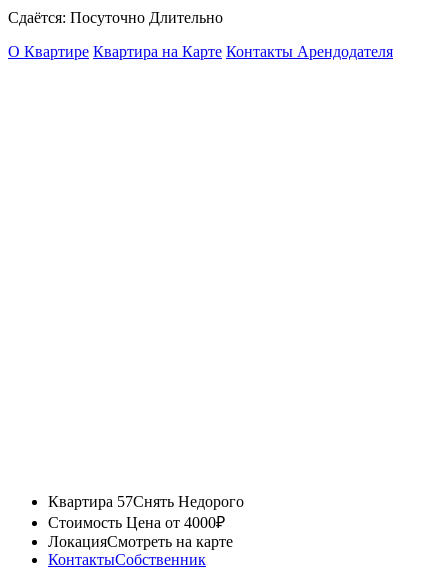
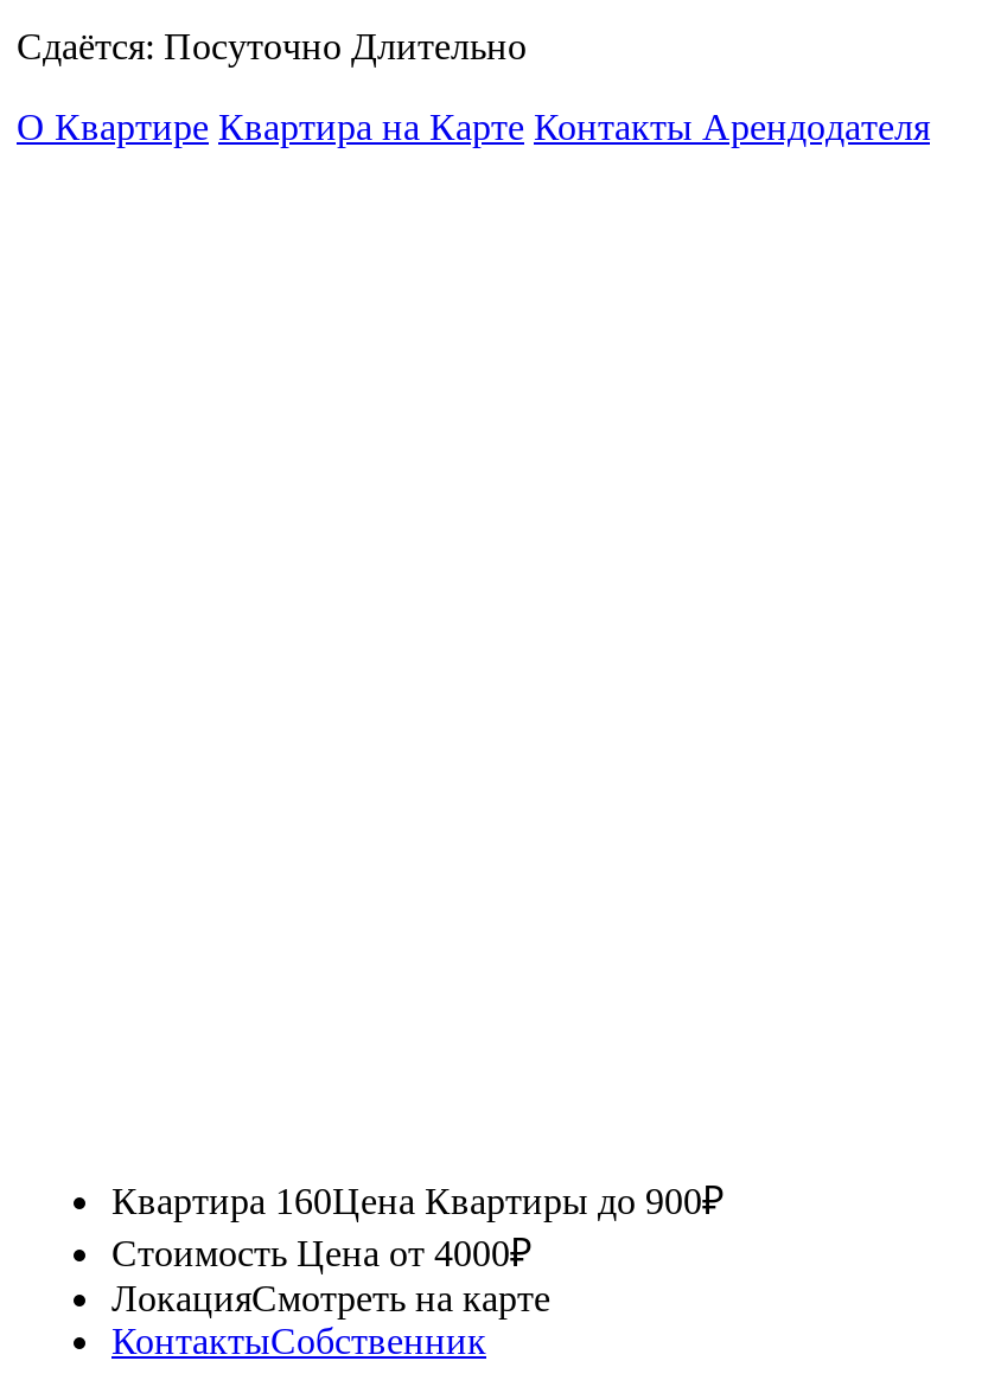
- Квартира 57Снять Недорого
+ Квартира 160Цена Квартиры до 900₽
